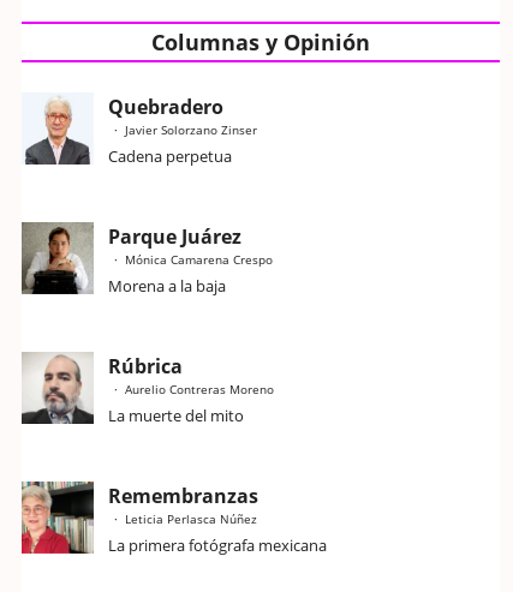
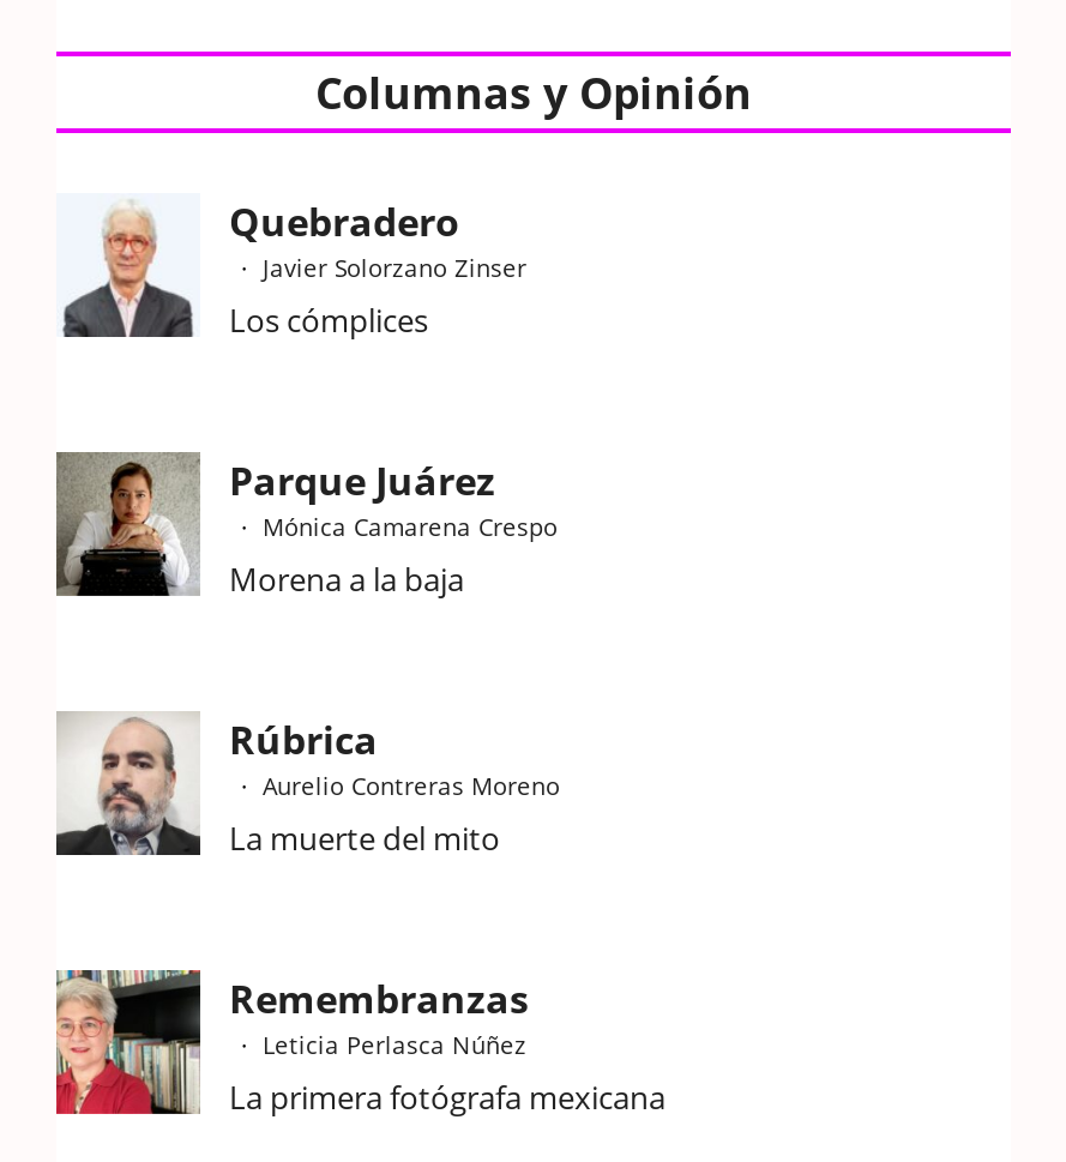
- Cadena perpetua
+ Los cómplices
